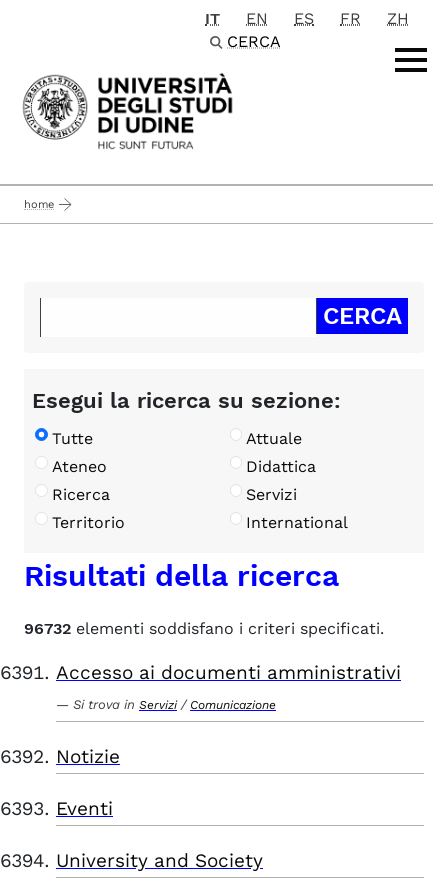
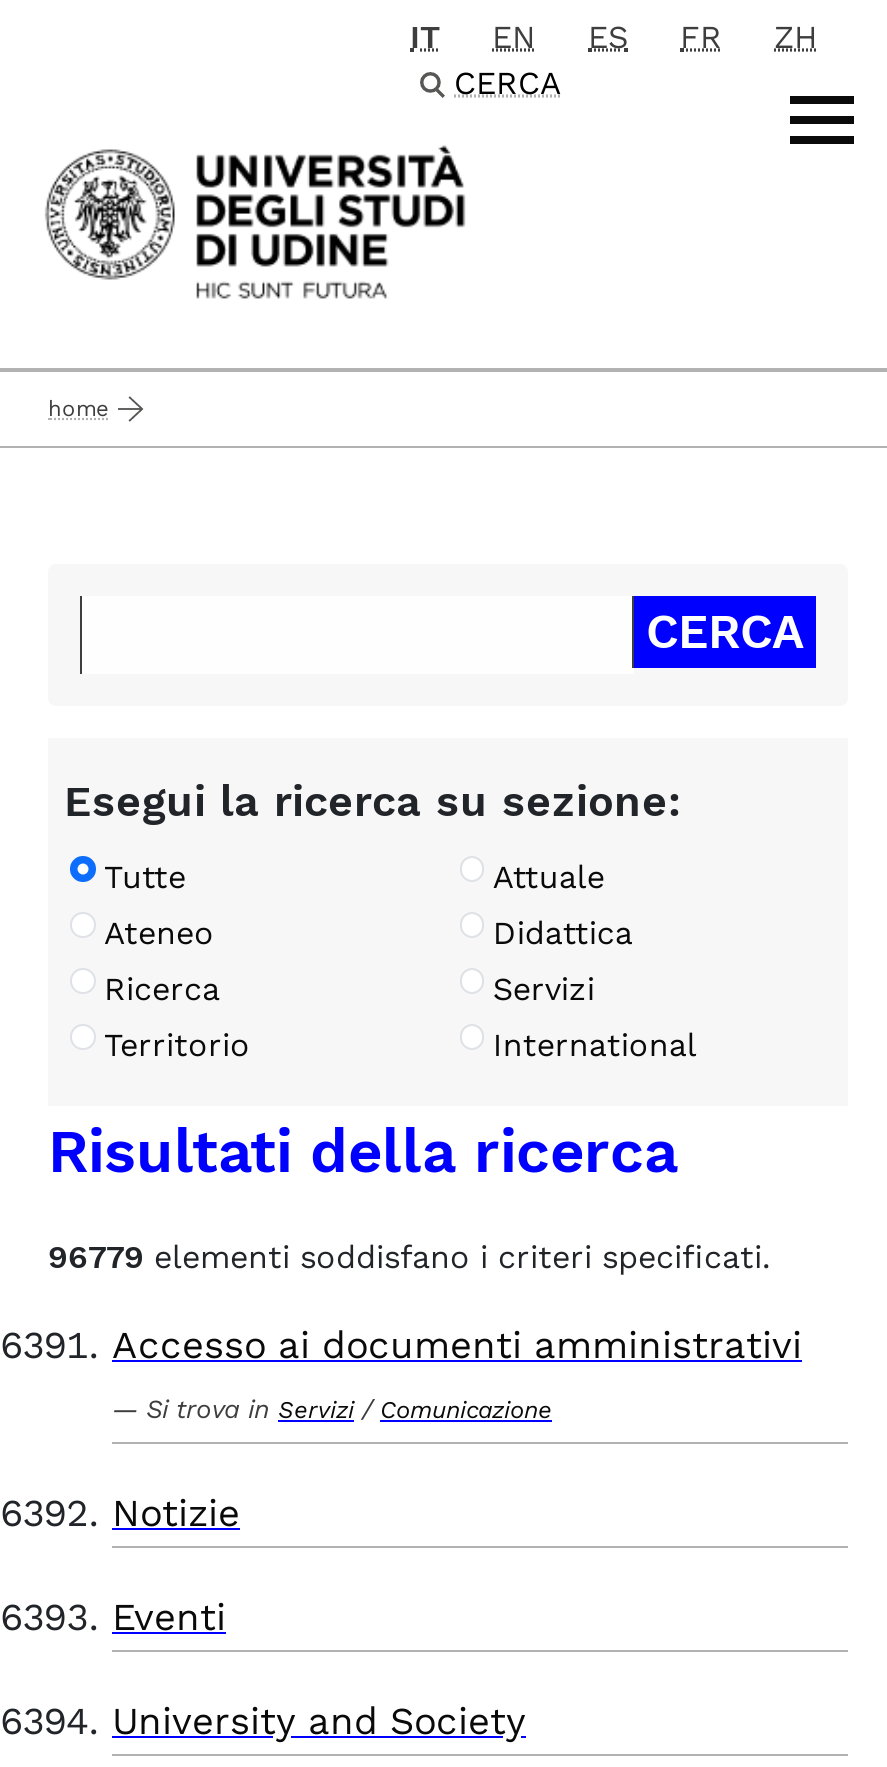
- 96732 elementi soddisfano i criteri specificati.
+ 96779 elementi soddisfano i criteri specificati.
